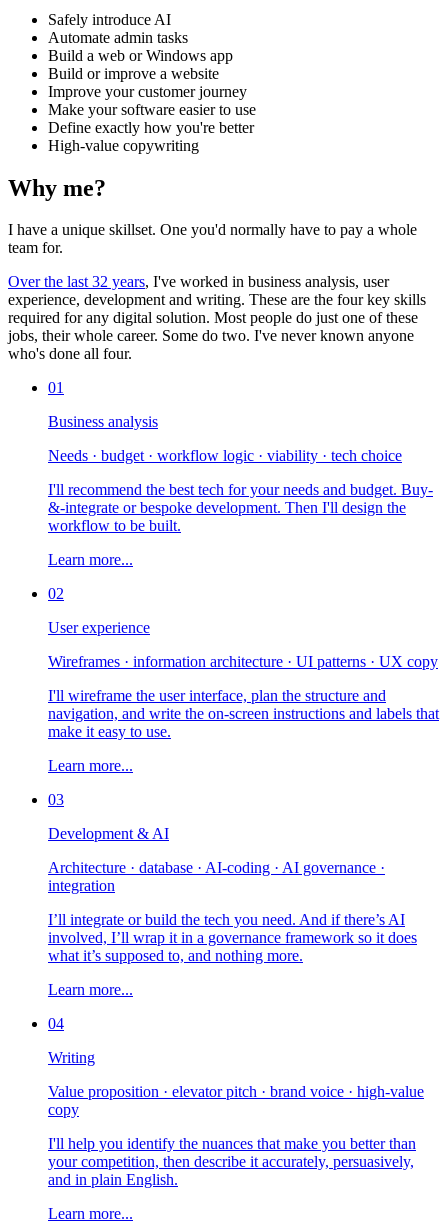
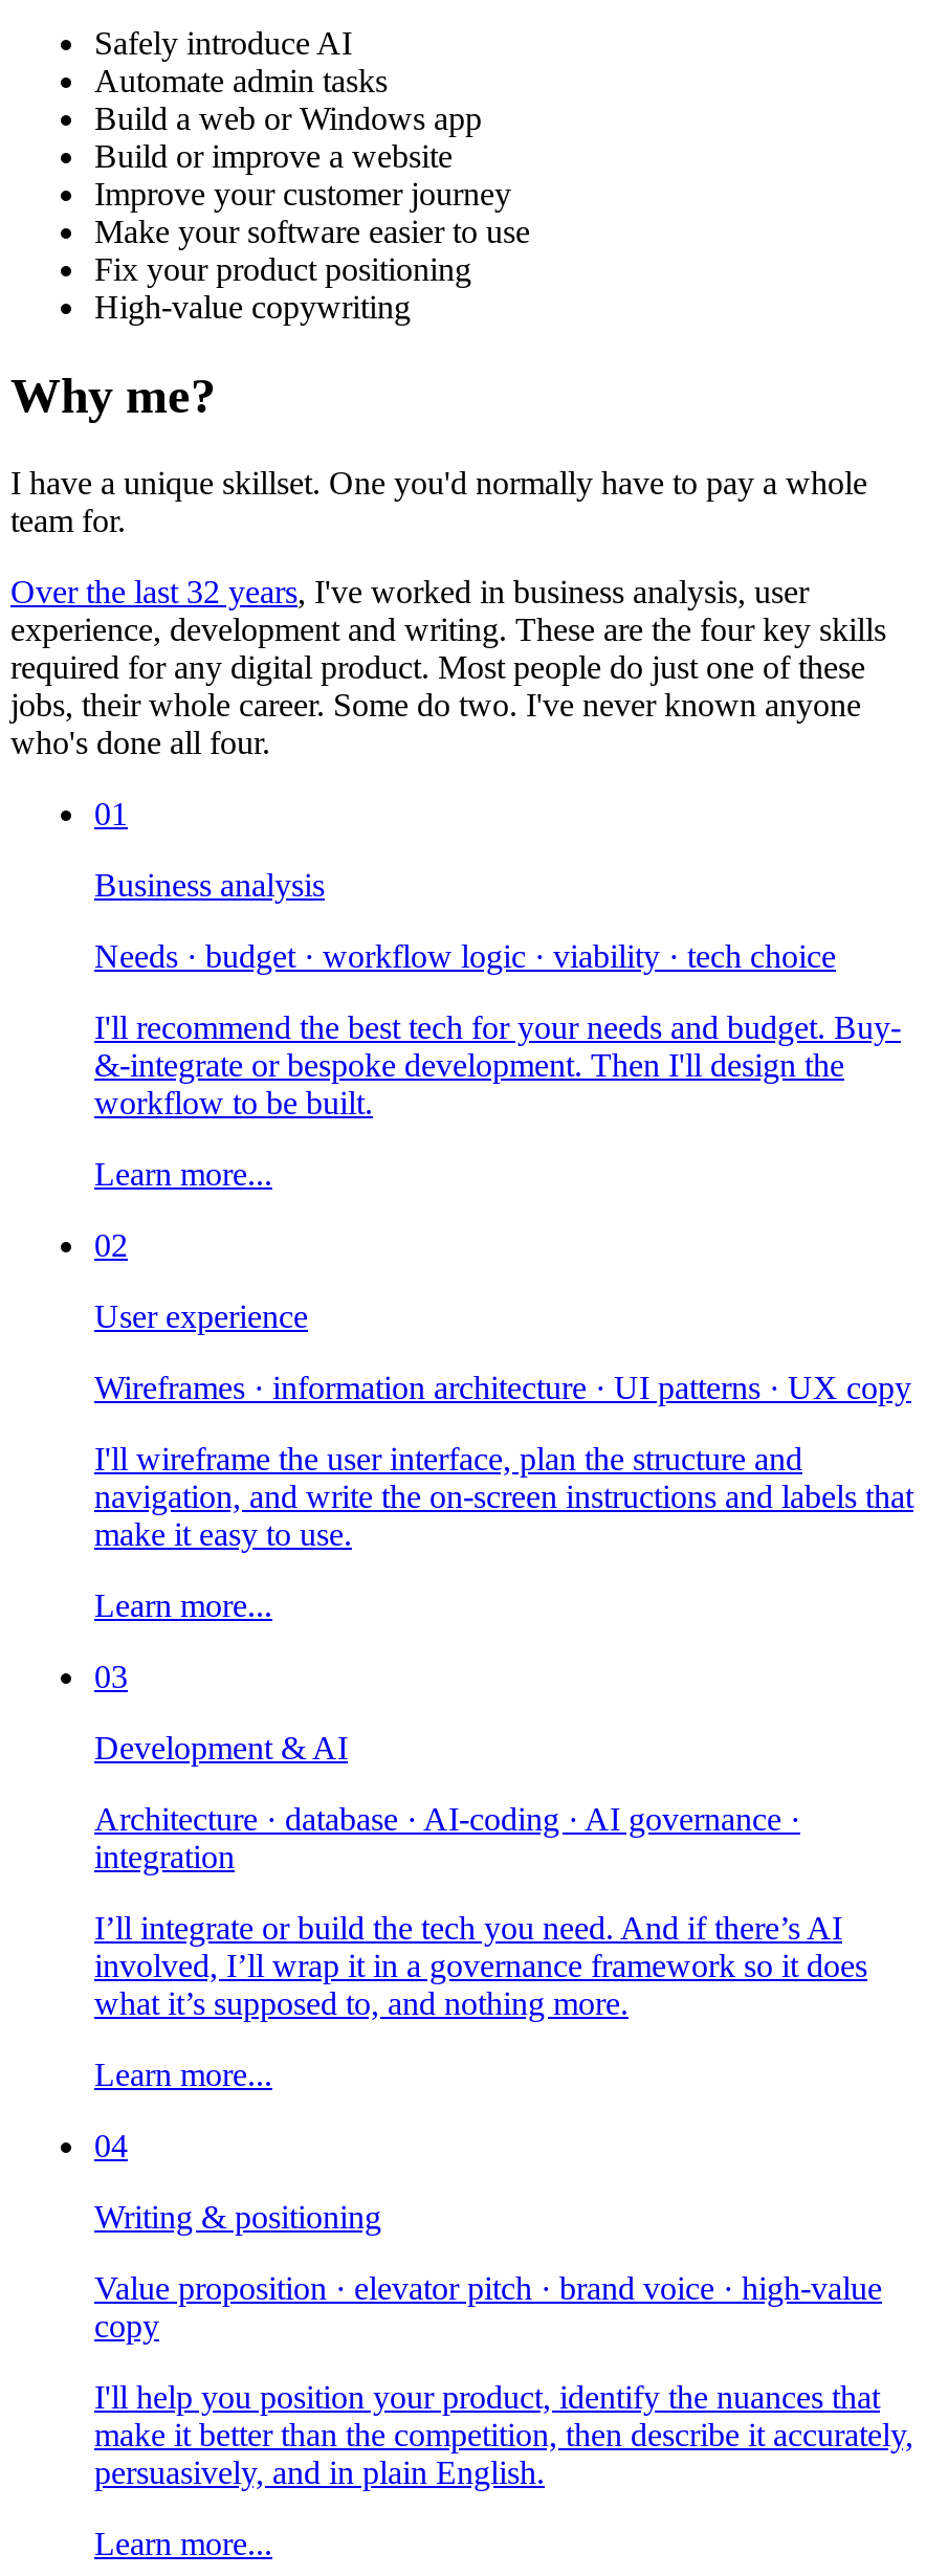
- Define exactly how you're better
+ Fix your product positioning

- required for any digital solution. Most people do just one of these
+ required for any digital product. Most people do just one of these

- Writing
+ Writing & positioning

- I'll help you identify the nuances that make you better than
- your competition, then describe it accurately, persuasively,
- and in plain English.
+ I'll help you position your product, identify the nuances that
+ make it better than the competition, then describe it accurately,
+ persuasively, and in plain English.
